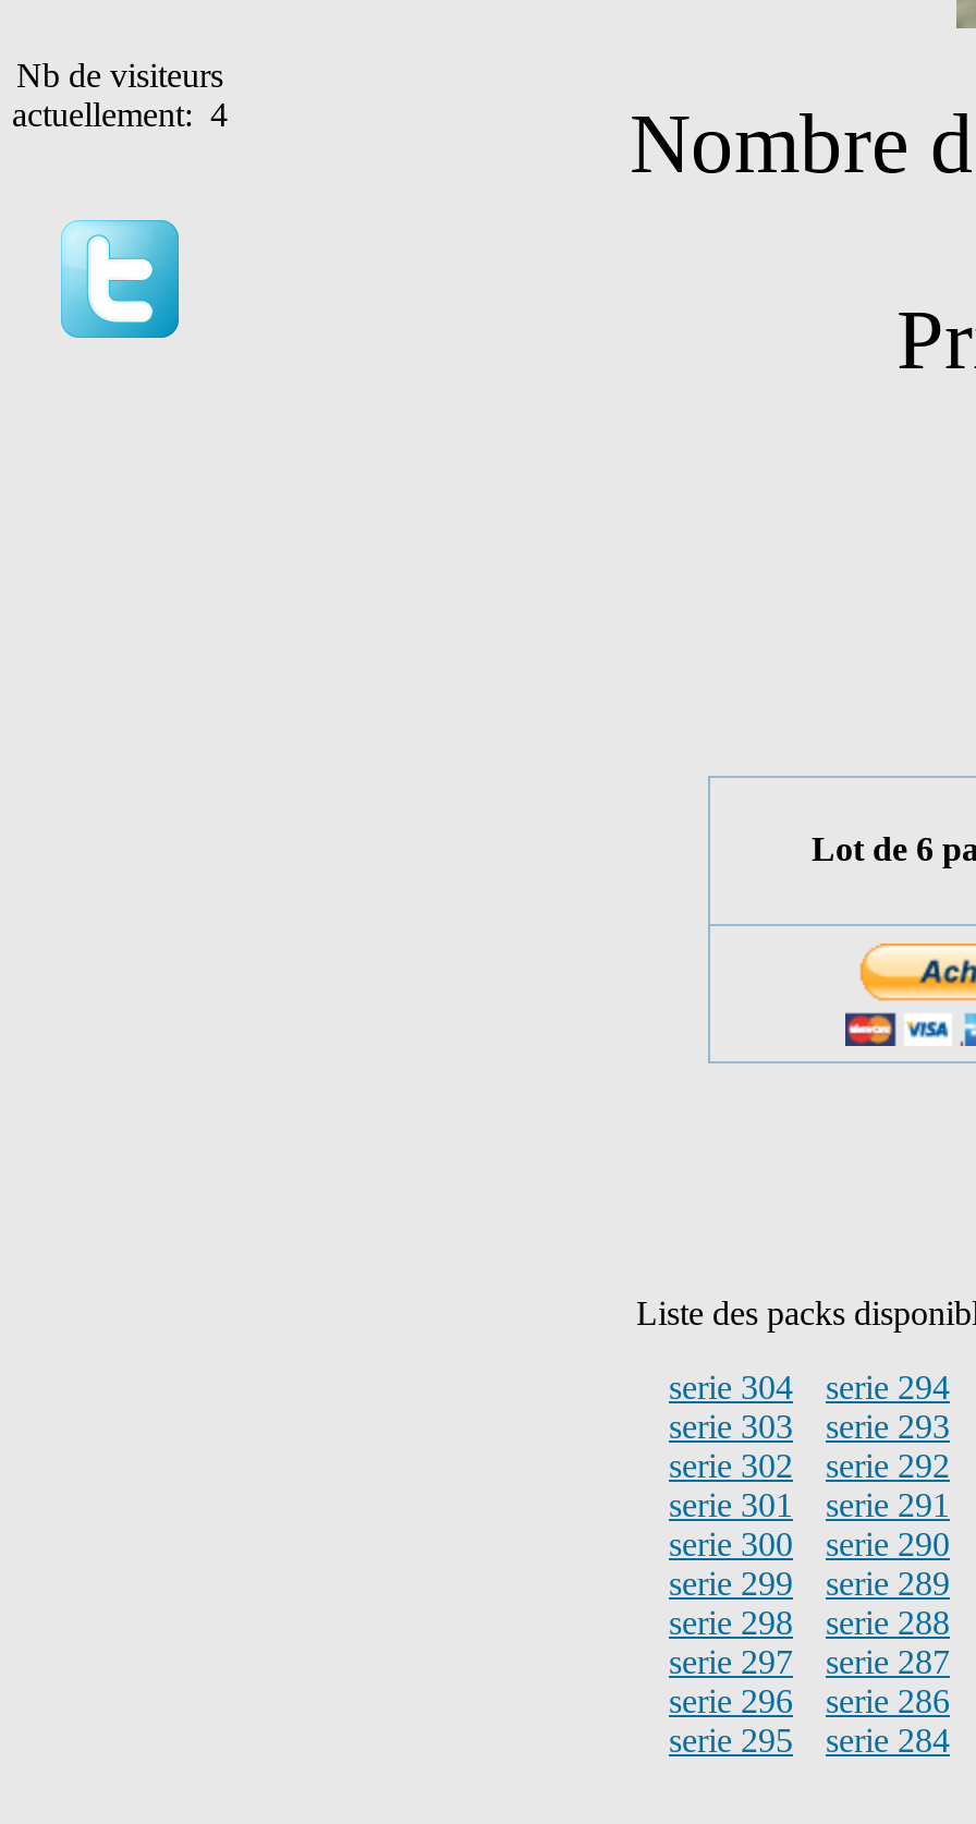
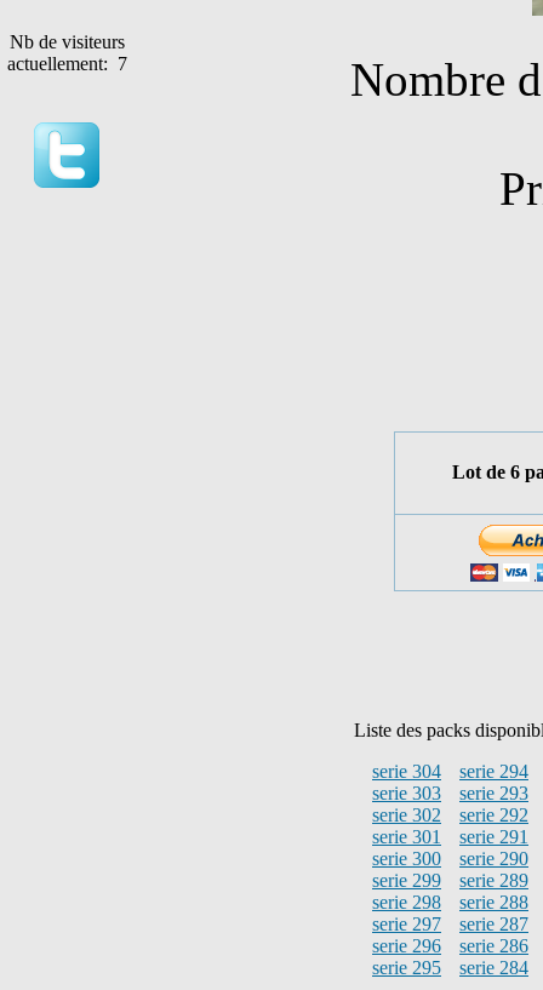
- actuellement: 4
+ actuellement: 7
